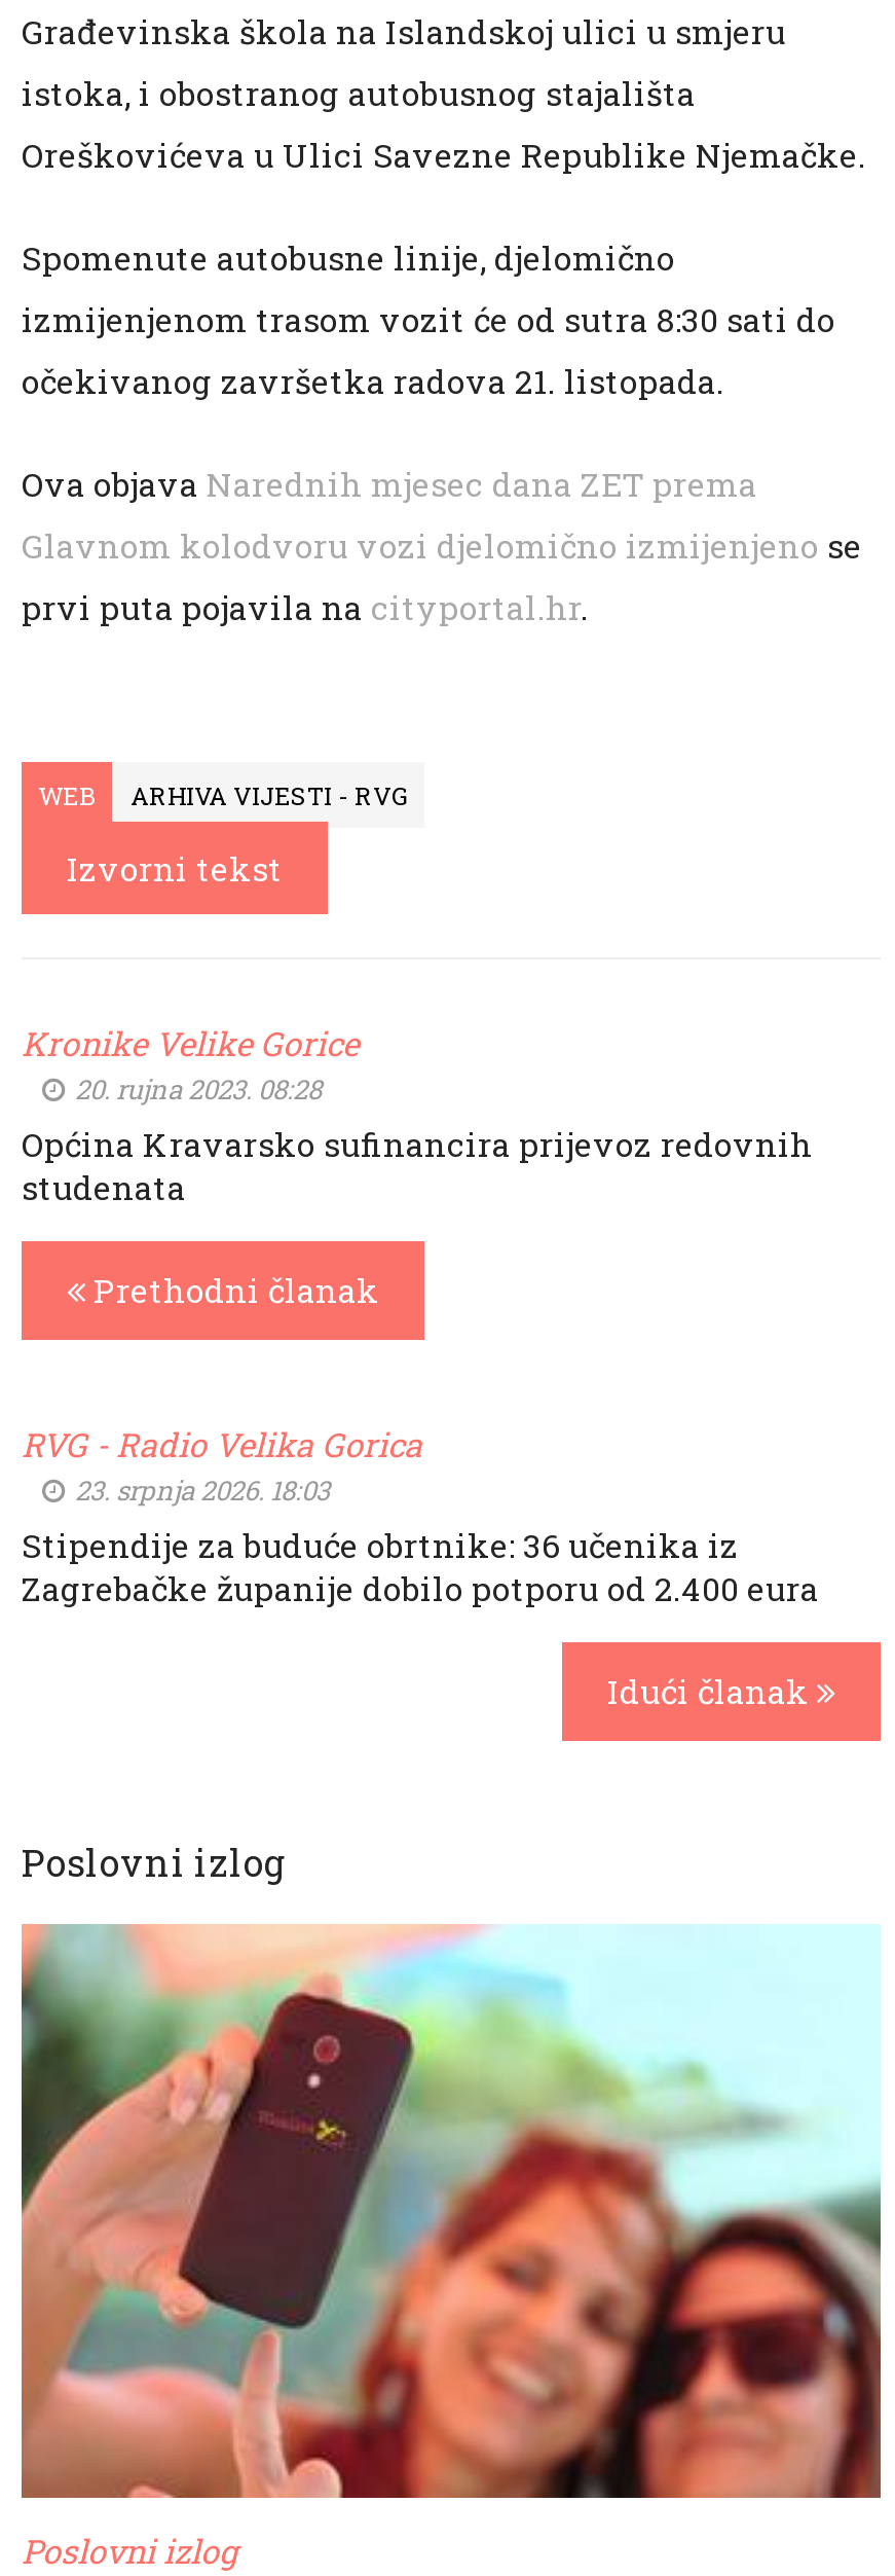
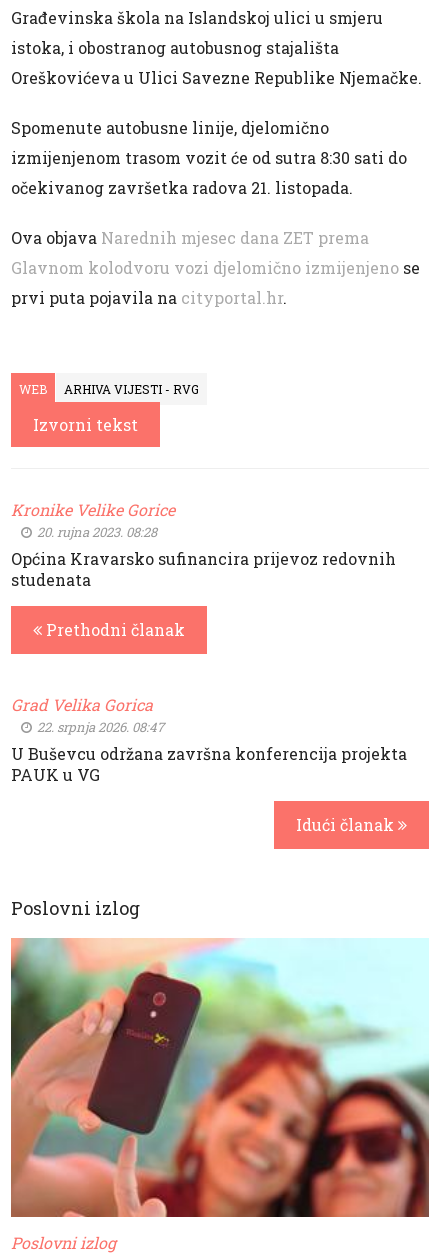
- RVG - Radio Velika Gorica
- 23. srpnja 2026. 18:03
- Stipendije za buduće obrtnike: 36 učenika iz
- Zagrebačke županije dobilo potporu od 2.400 eura
+ Grad Velika Gorica
+ 22. srpnja 2026. 08:47
+ U Buševcu održana završna konferencija projekta
+ PAUK u VG
